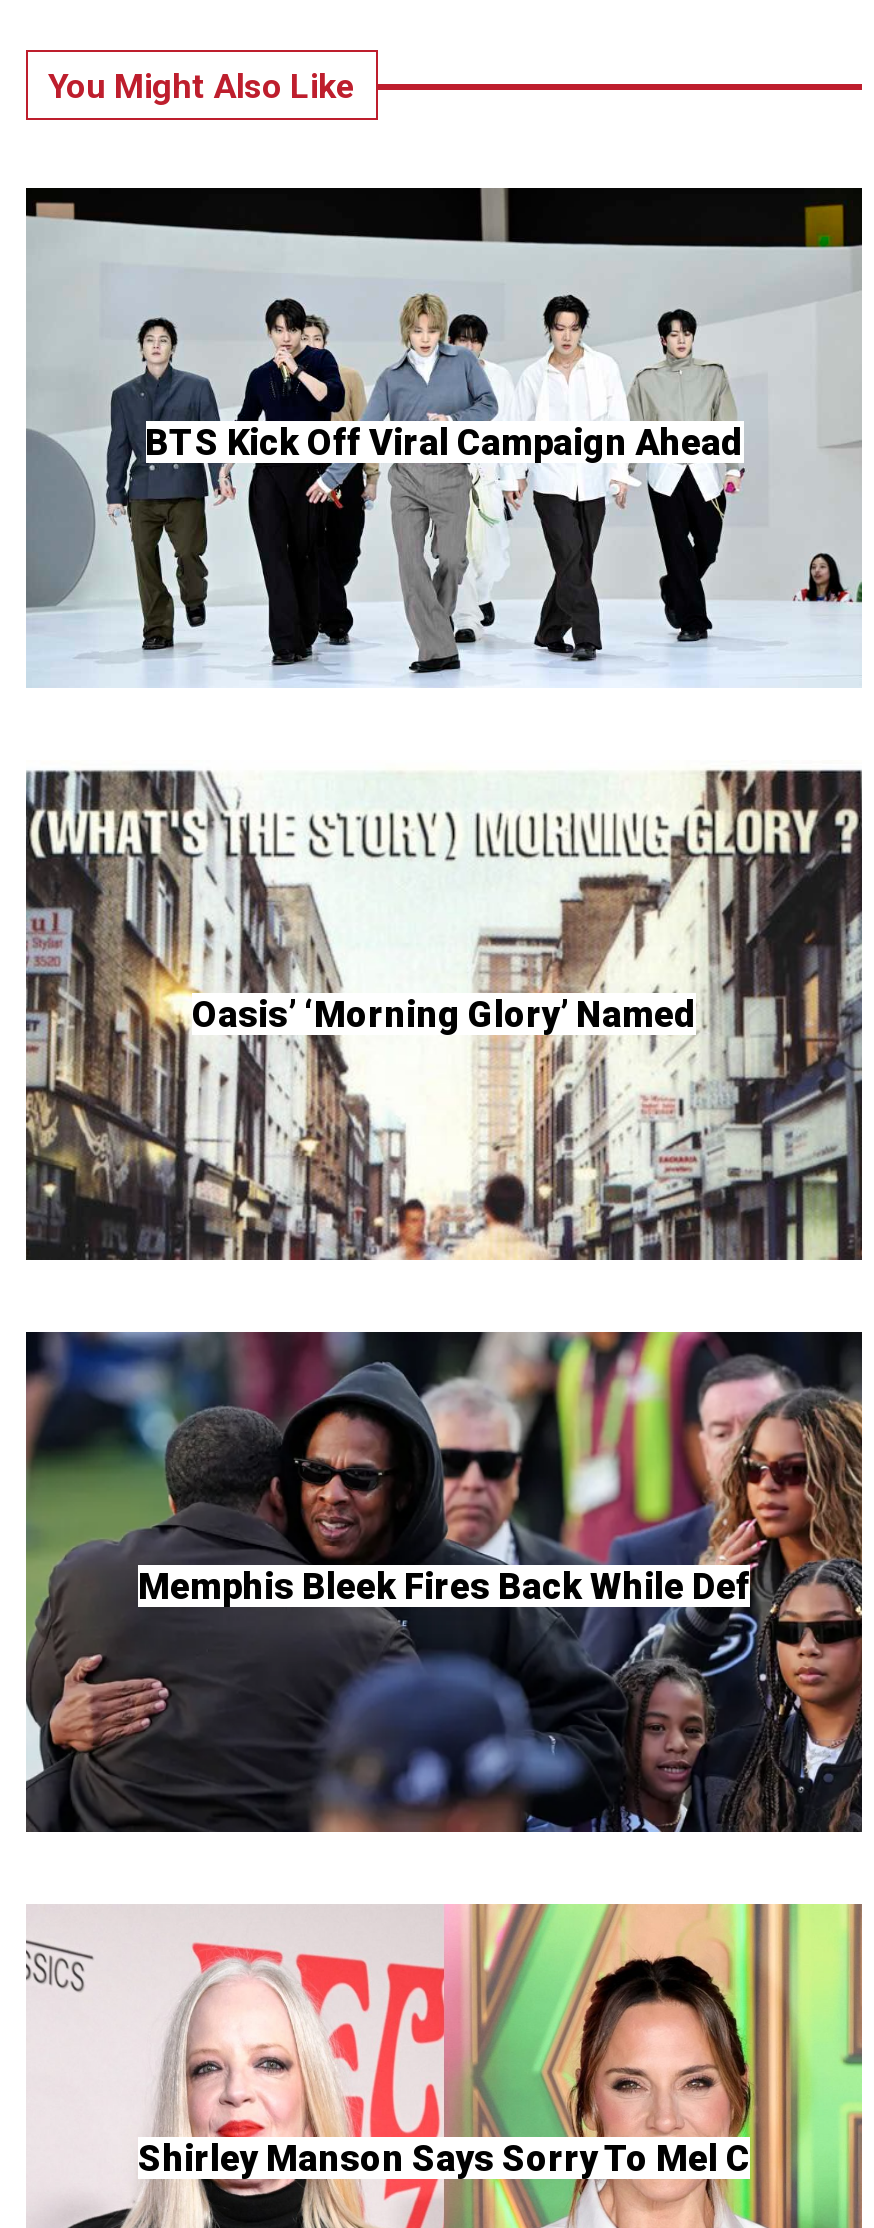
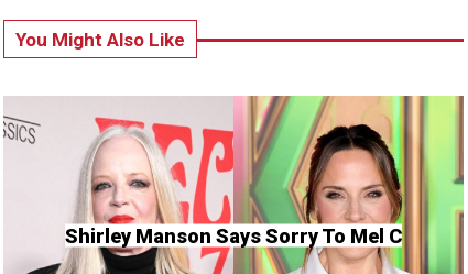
- [image]
- BTS Kick Off Viral Campaign Ahead

- [image]
- Oasis’ ‘Morning Glory’ Named

- [image]
- Memphis Bleek Fires Back While Def
